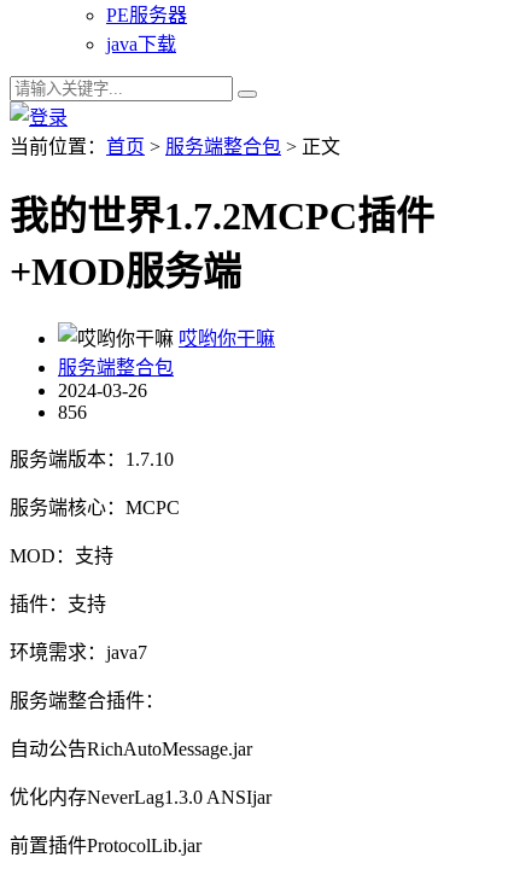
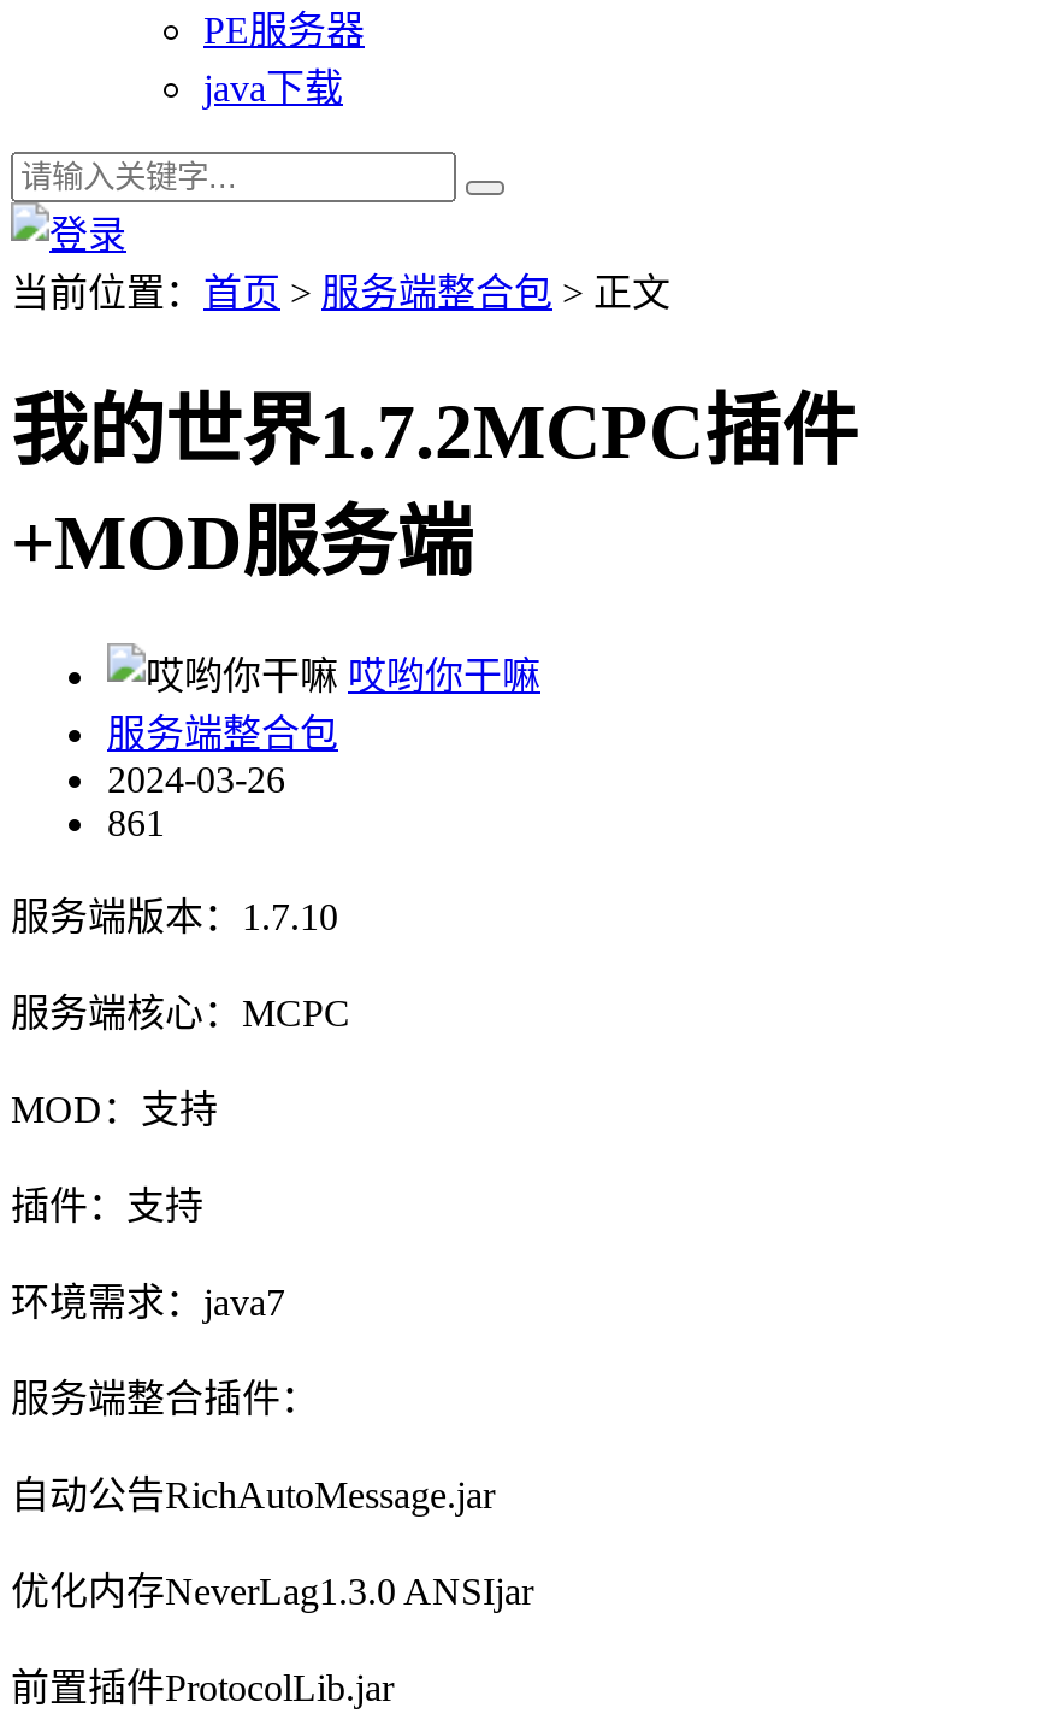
- 856
+ 861
